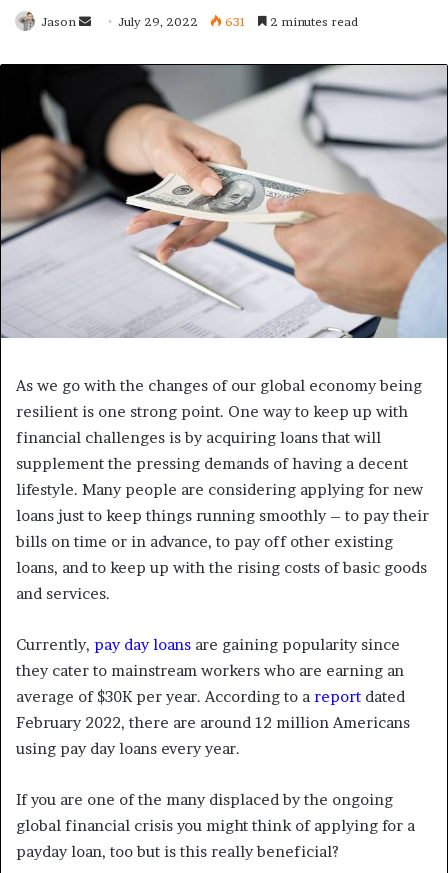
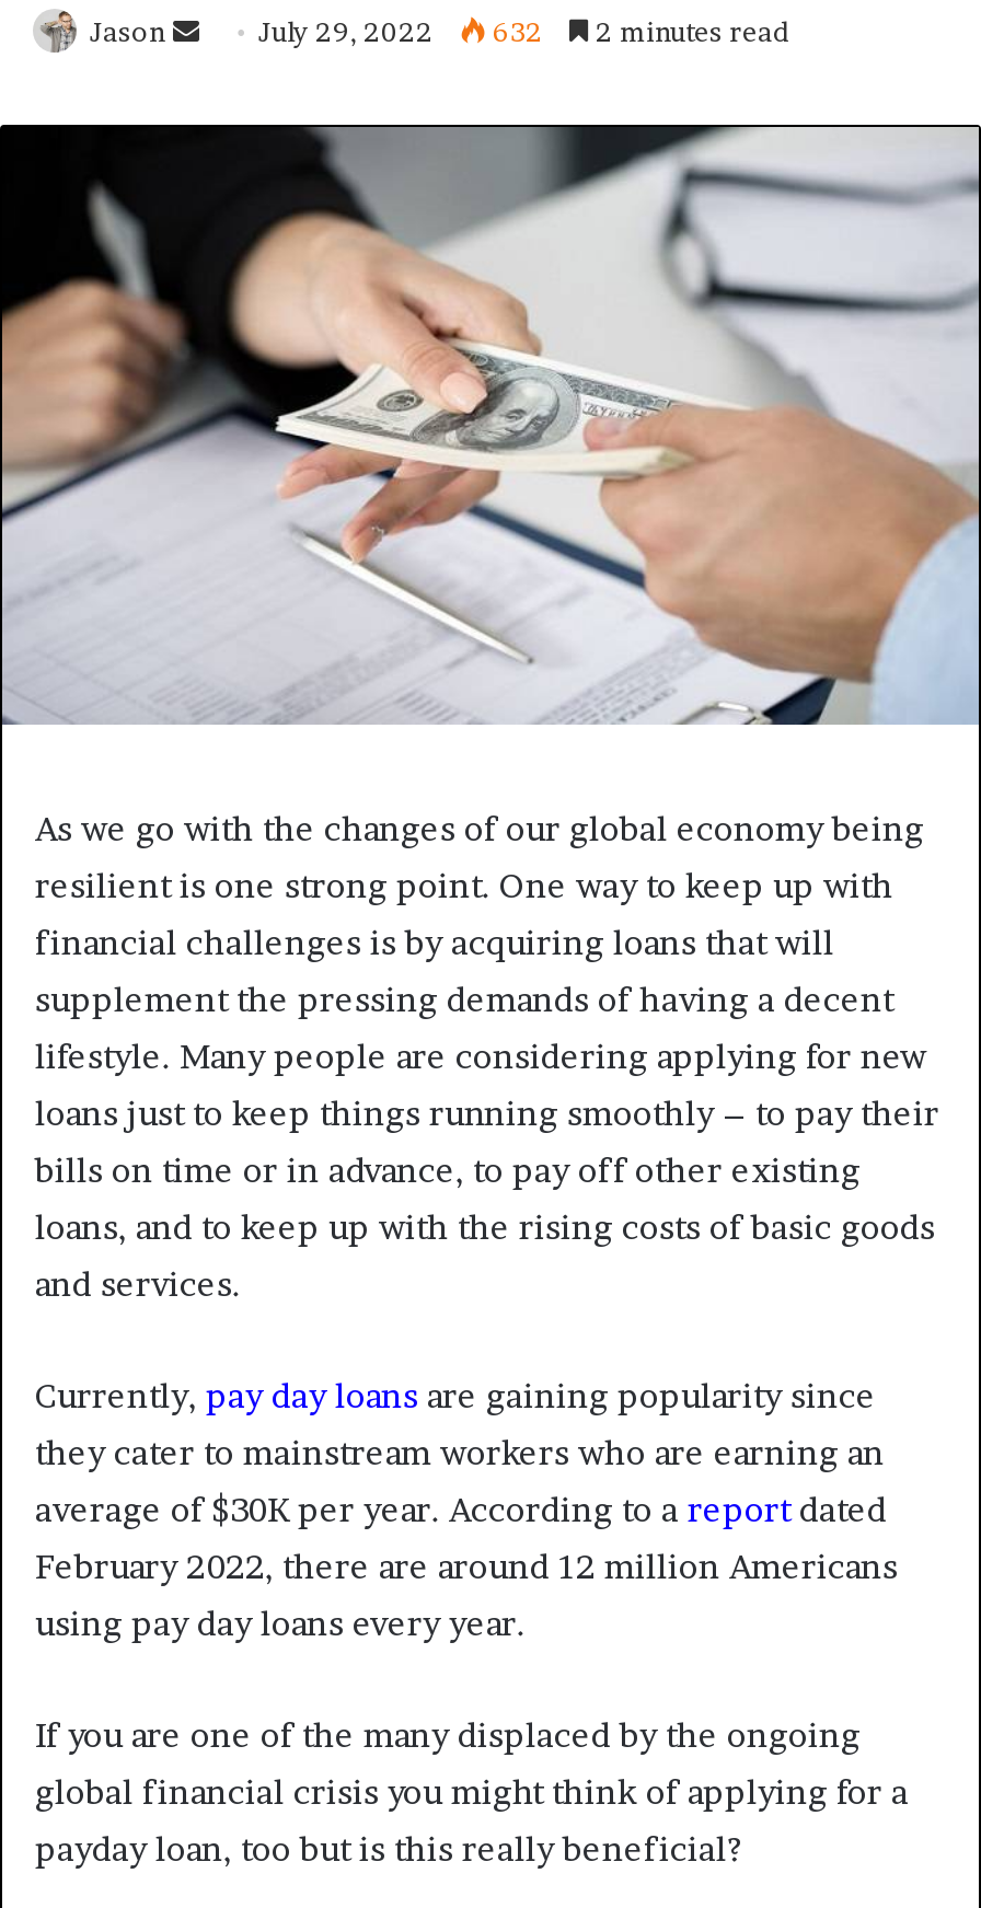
- 631
+ 632
